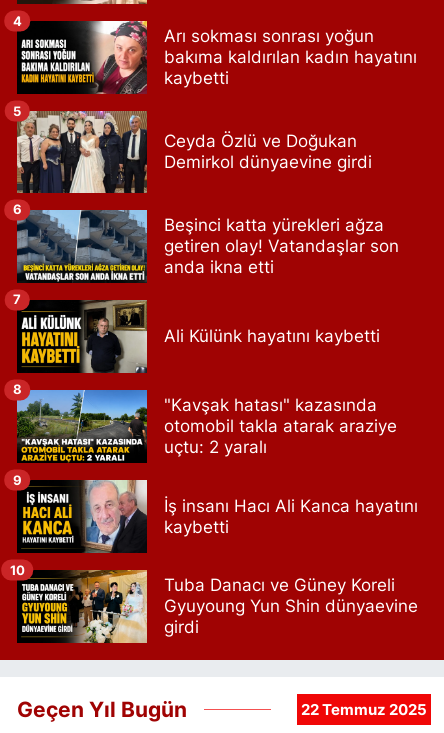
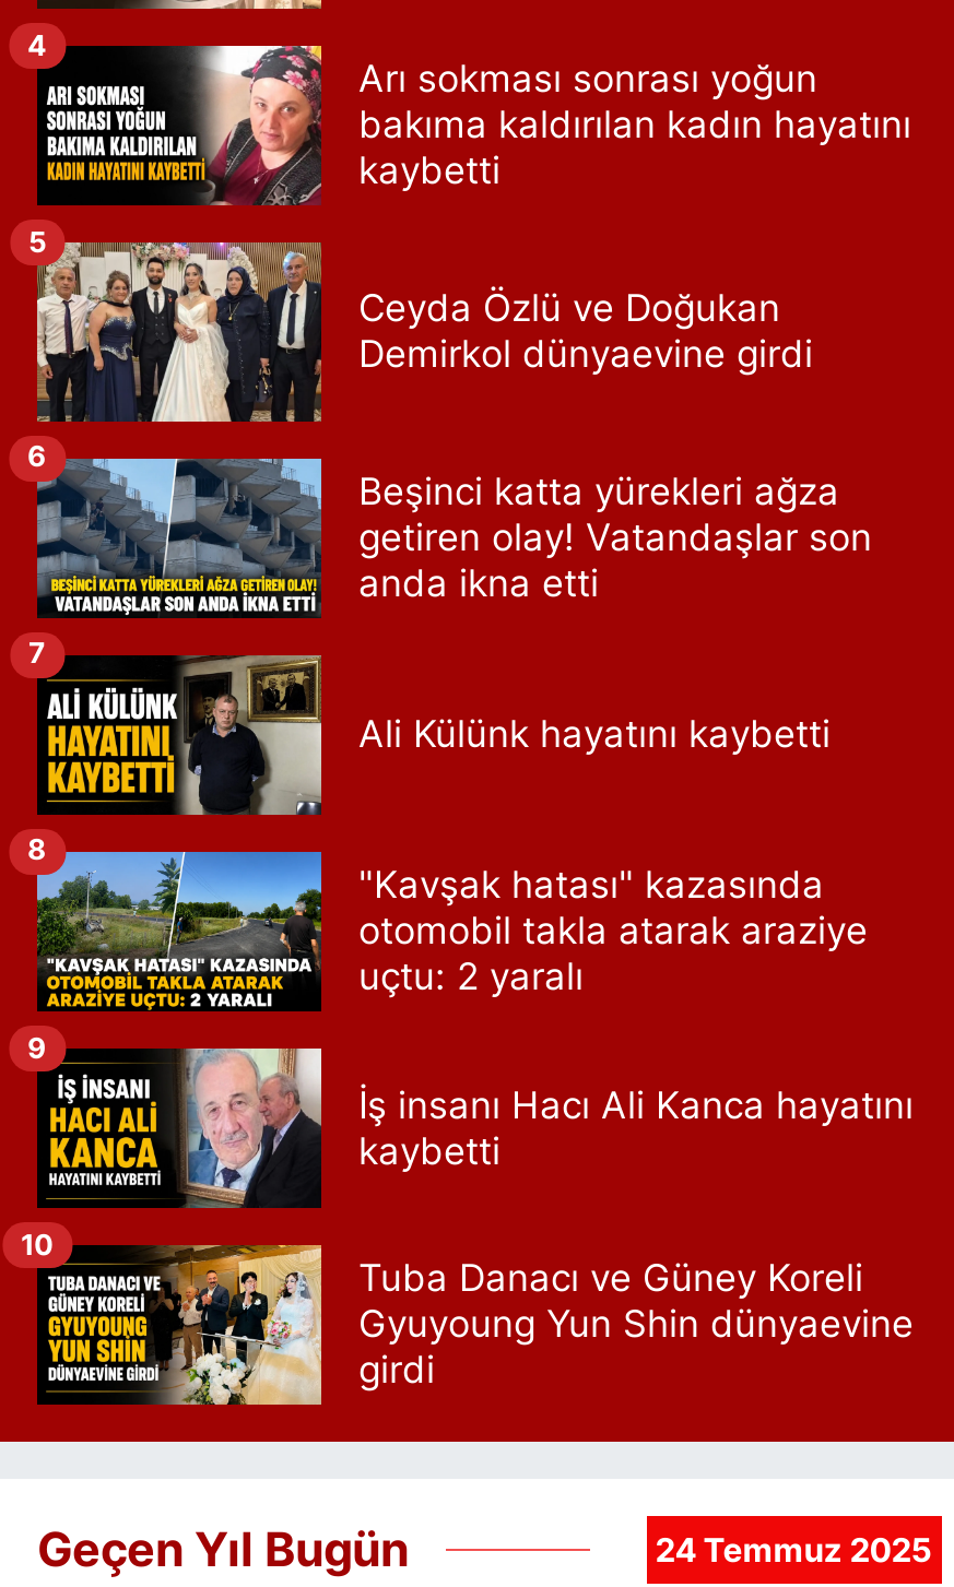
- 22 Temmuz 2025
+ 24 Temmuz 2025
